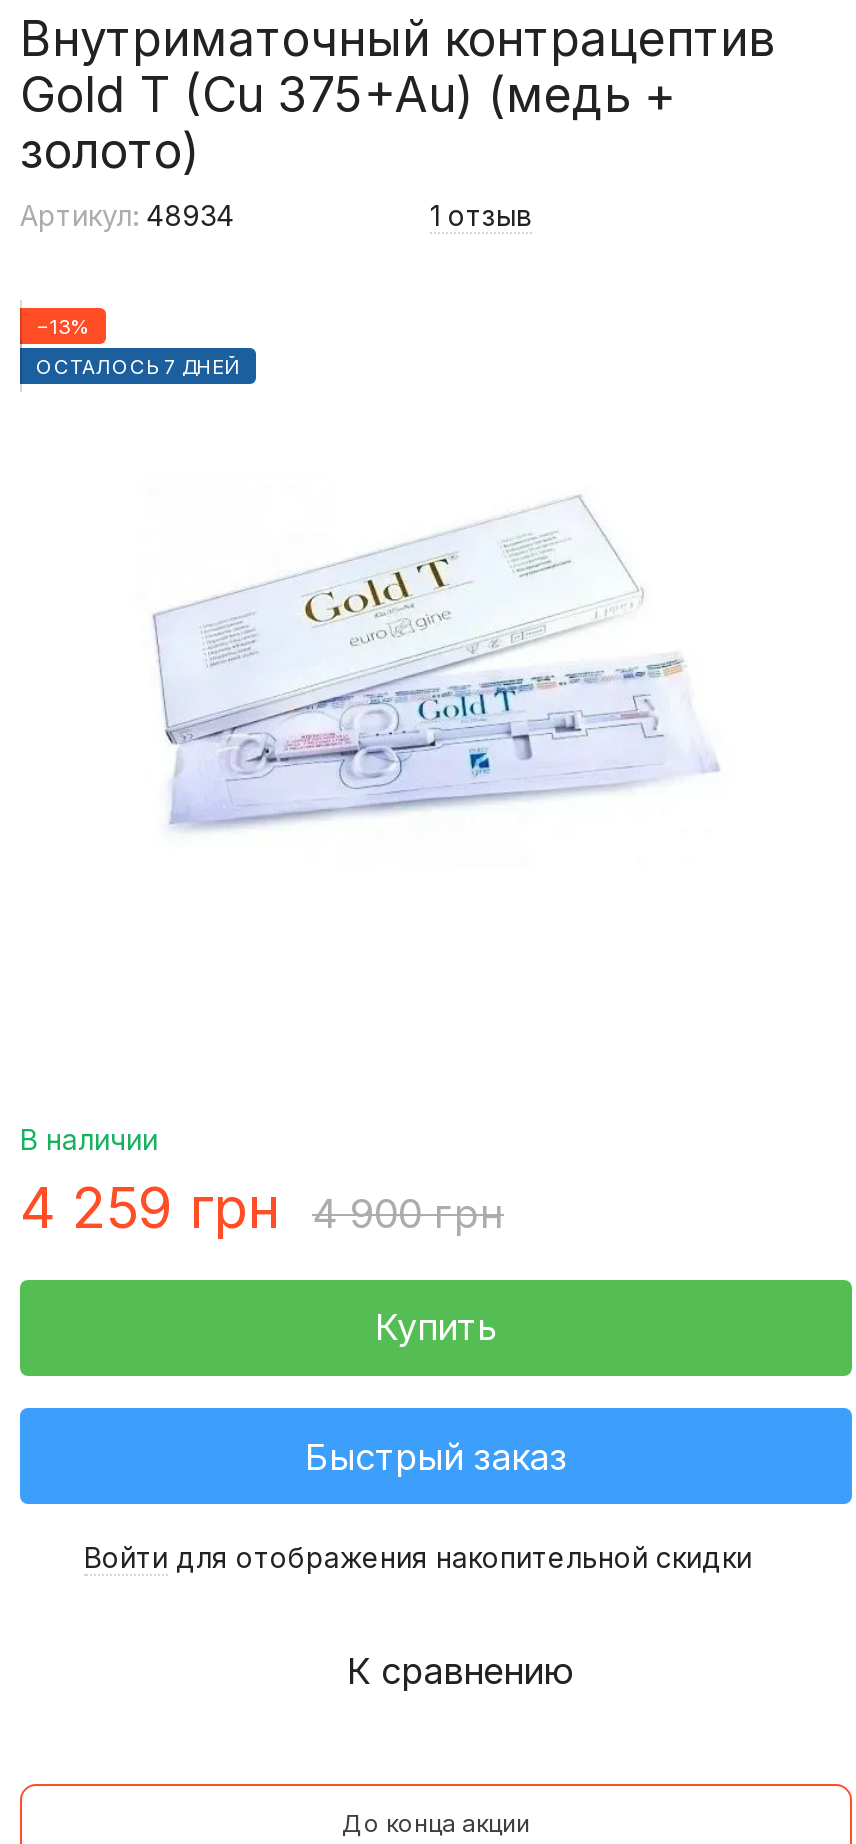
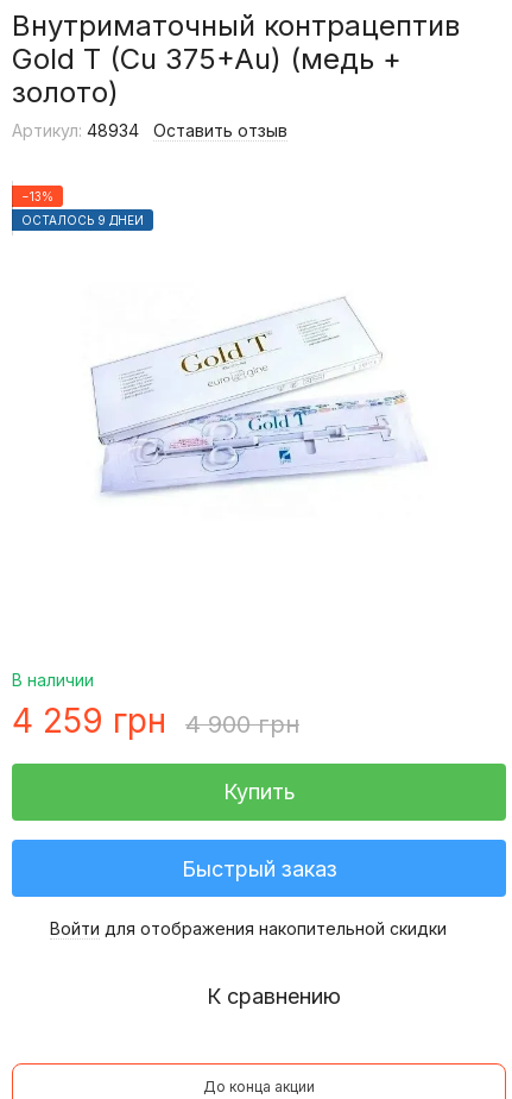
- 1 отзыв
+ Оставить отзыв

- ОСТАЛОСЬ 7 ДНЕЙ
+ ОСТАЛОСЬ 9 ДНЕЙ
